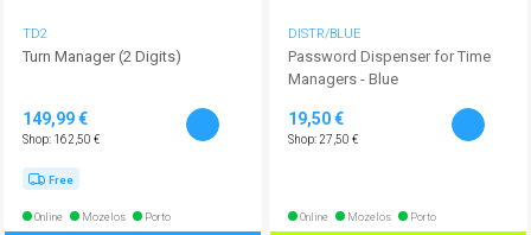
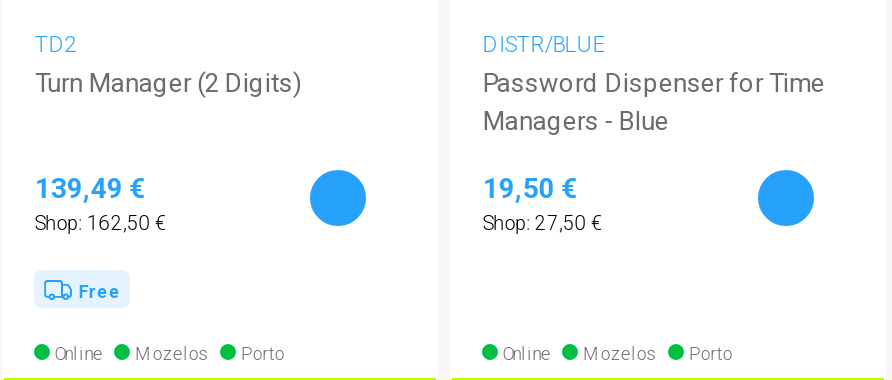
- 149,99 €
+ 139,49 €
